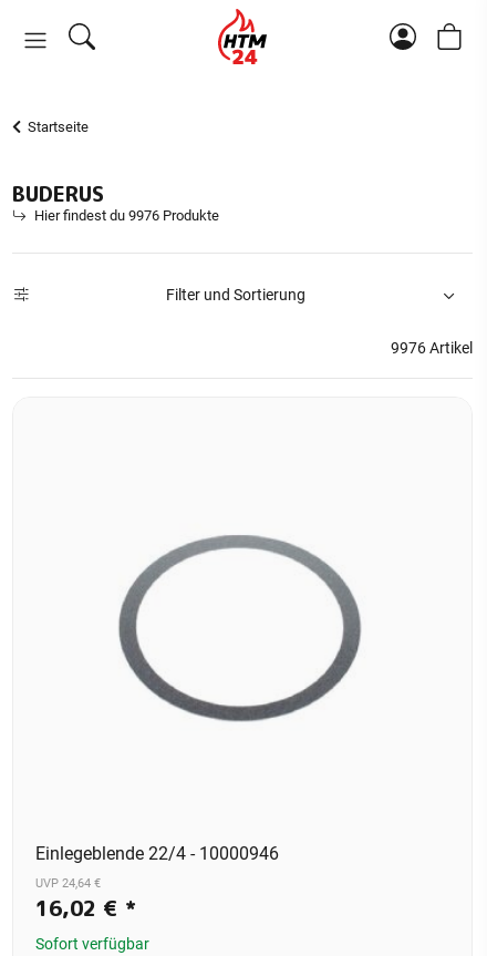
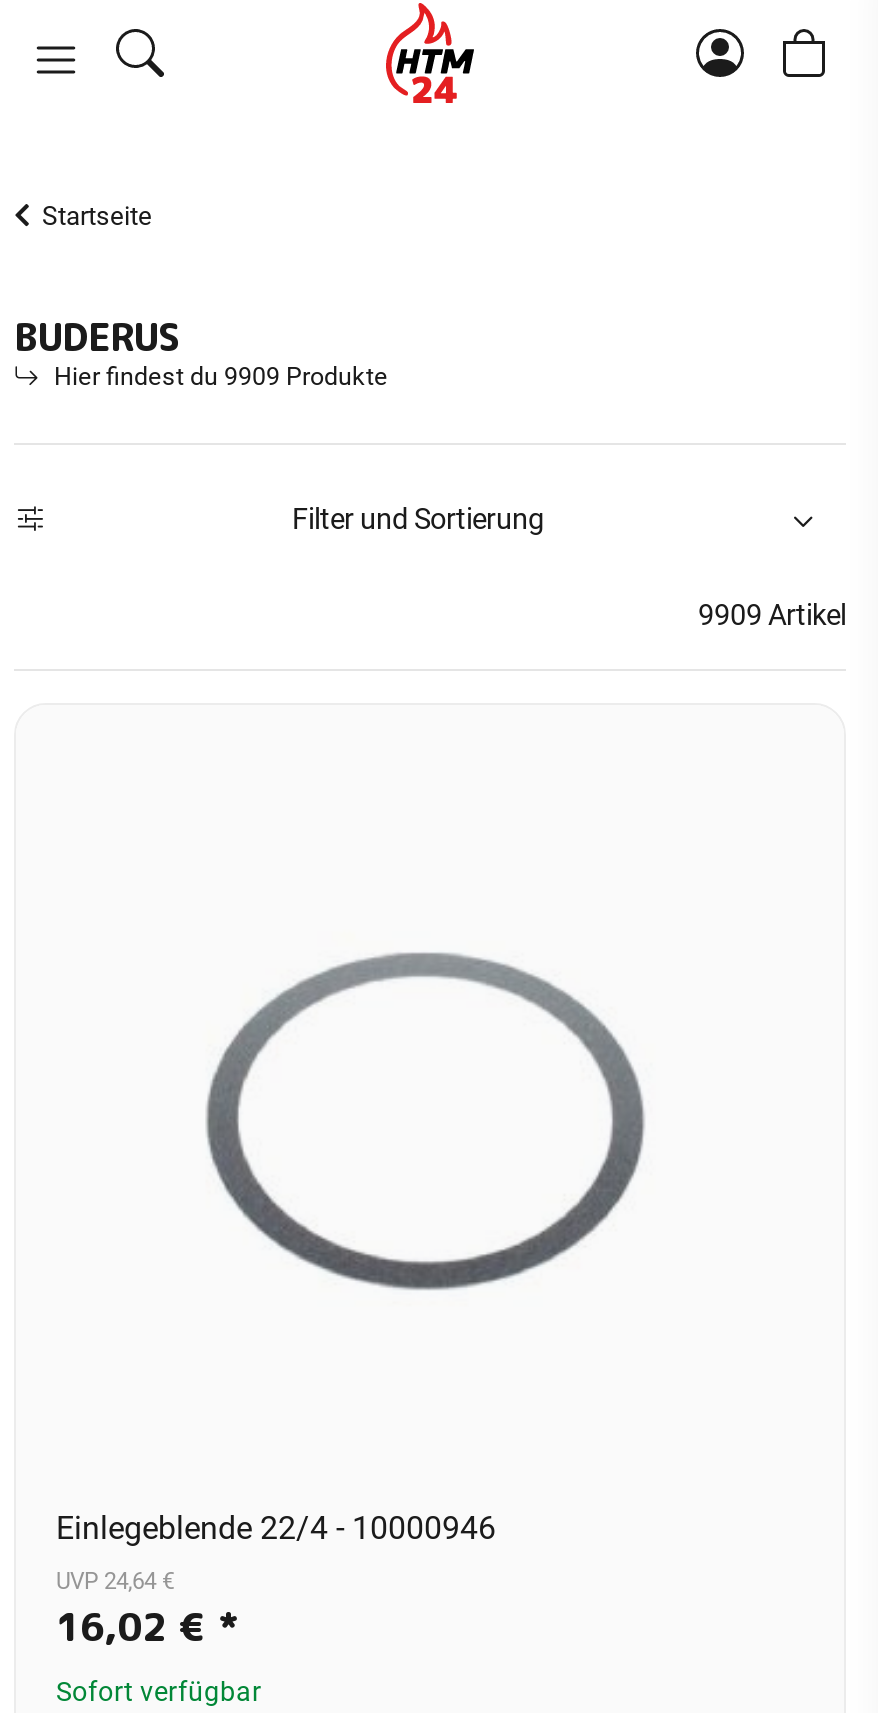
- Hier findest du 9976 Produkte
+ Hier findest du 9909 Produkte

- 9976 Artikel
+ 9909 Artikel
